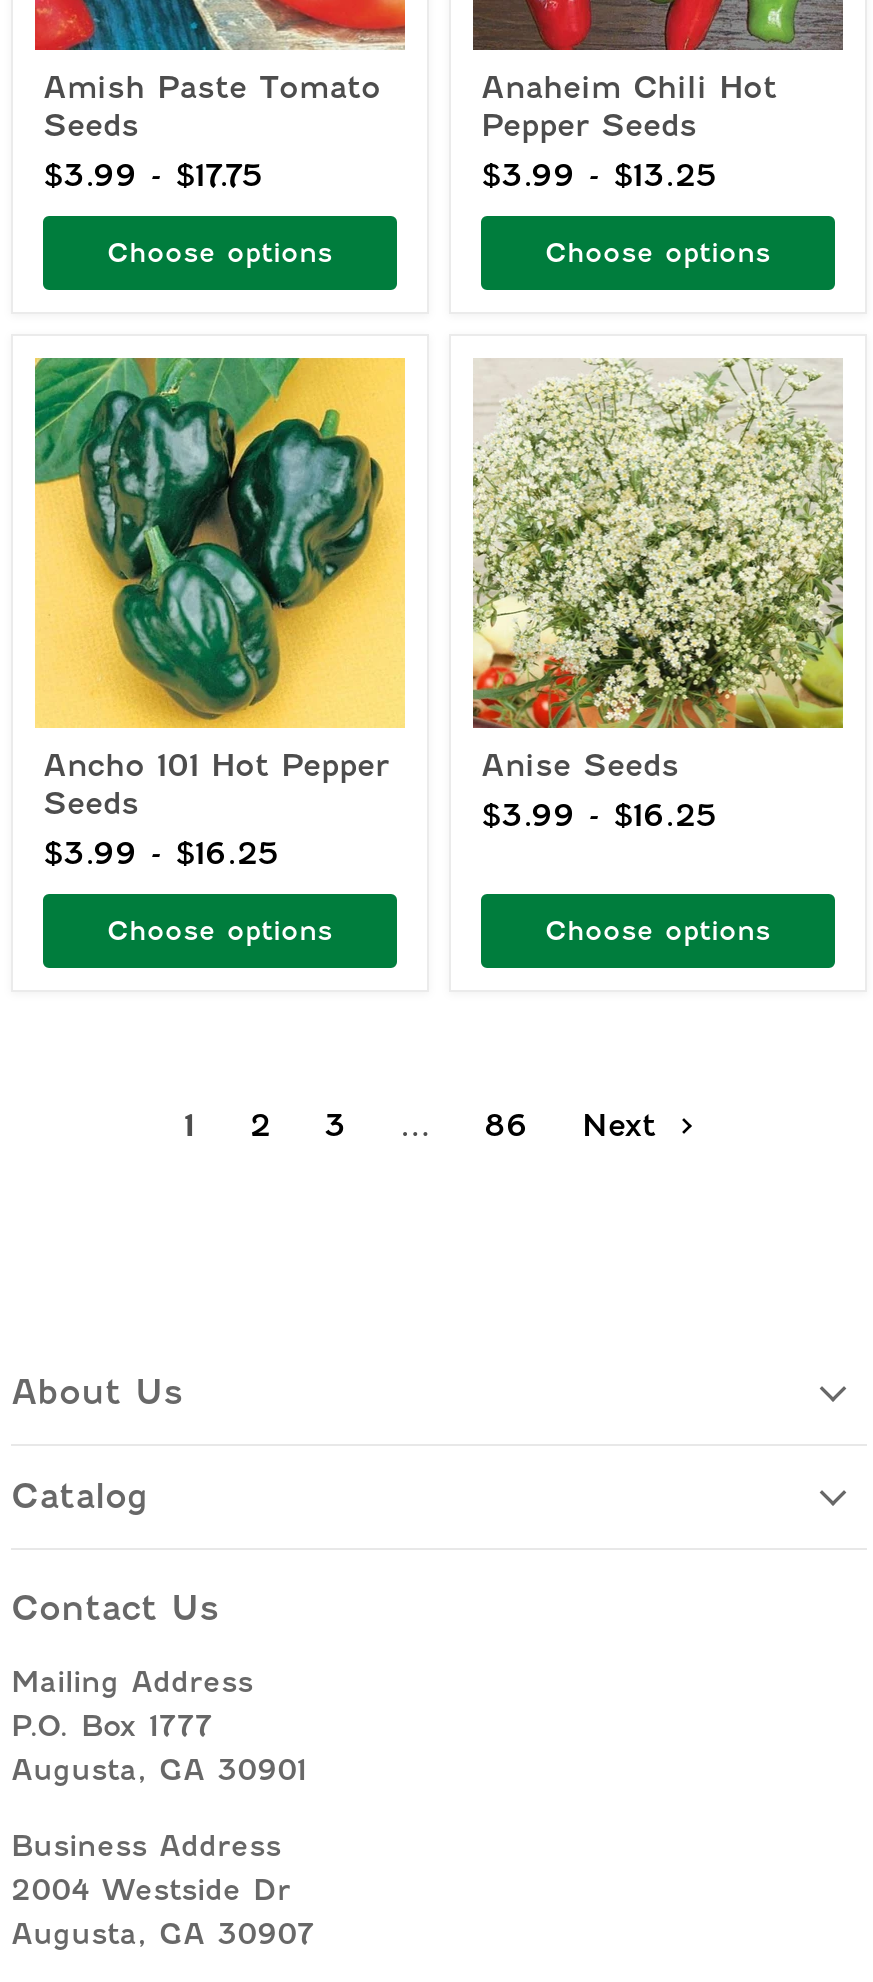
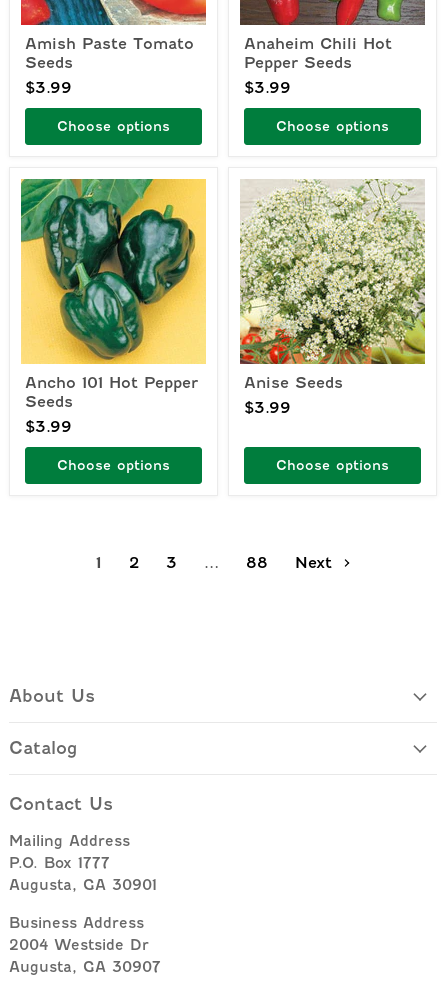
- $3.99 - $17.75
+ $3.99

- $3.99 - $13.25
+ $3.99

- $3.99 - $16.25
+ $3.99

- $3.99 - $16.25
+ $3.99

- 86
+ 88
